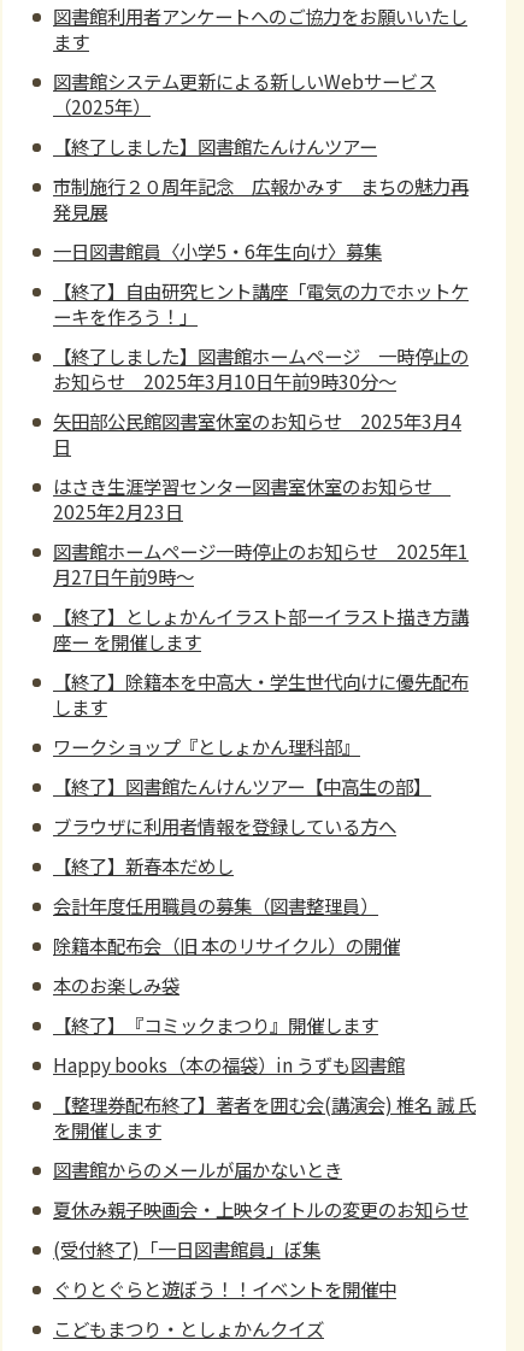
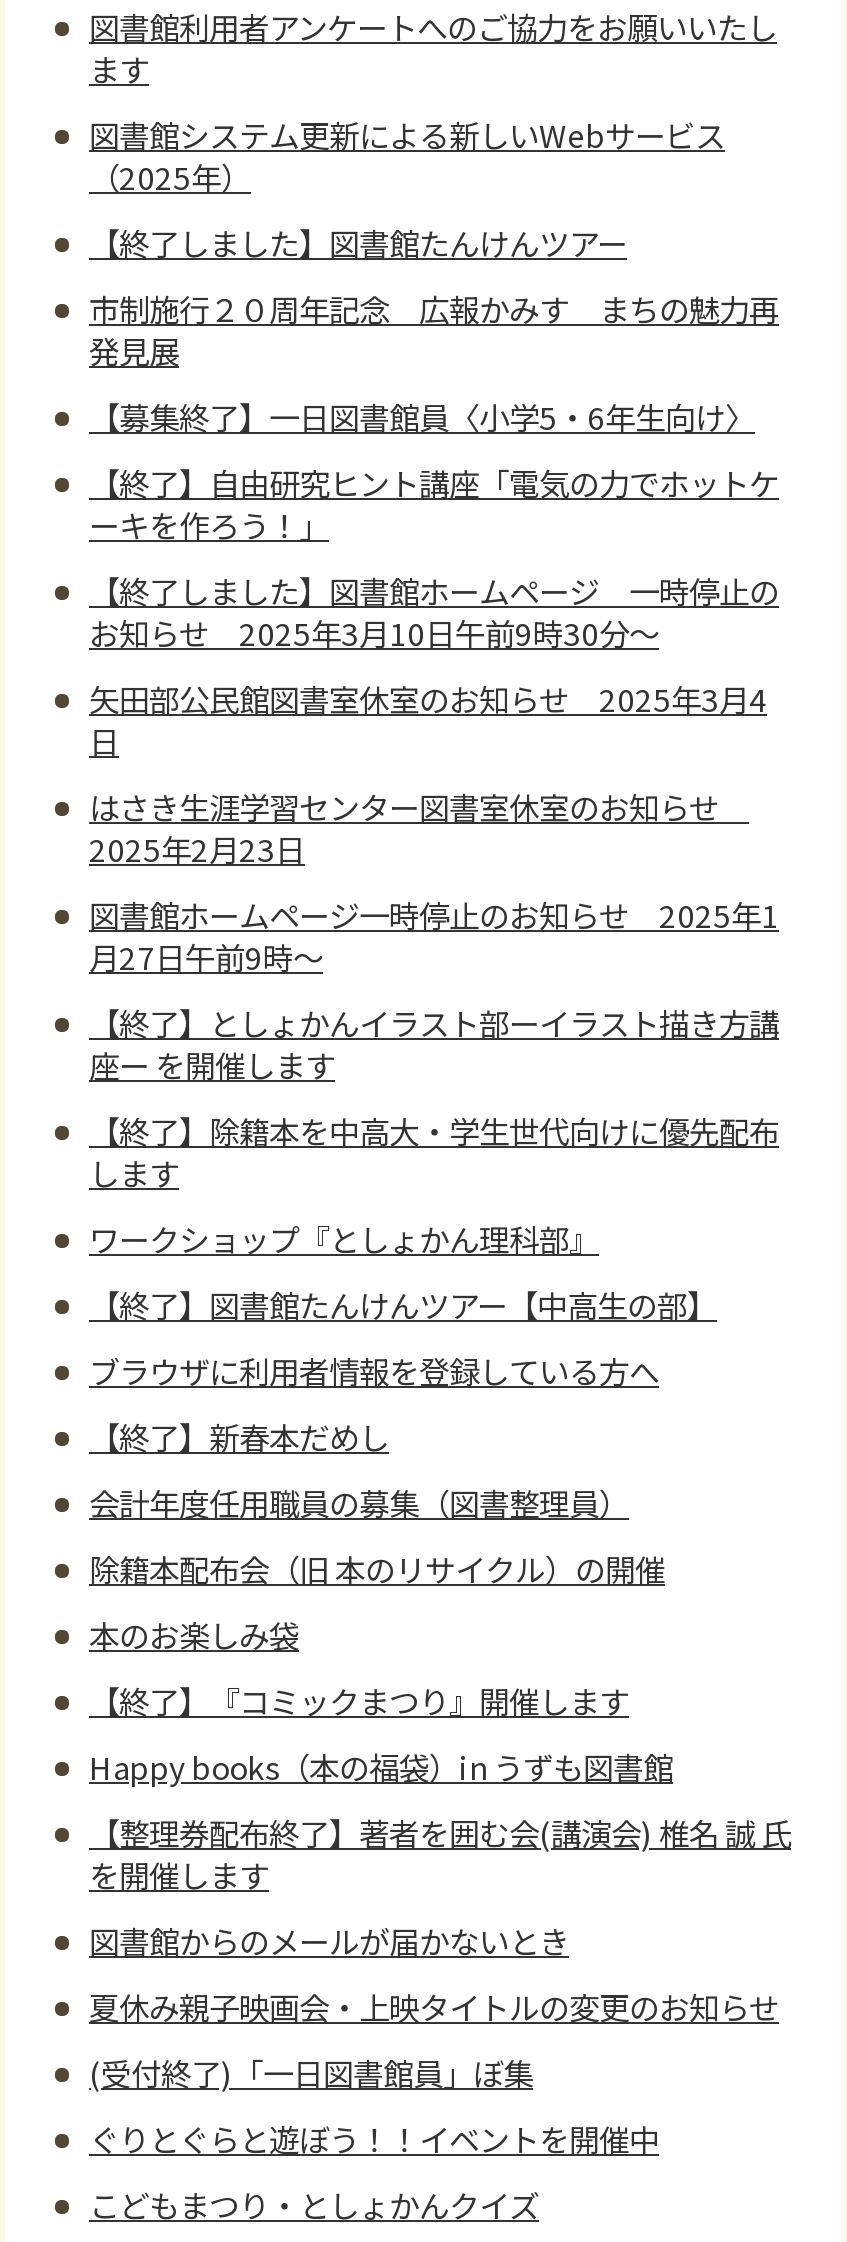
- 一日図書館員〈小学5・6年生向け〉募集
+ 【募集終了】一日図書館員〈小学5・6年生向け〉
